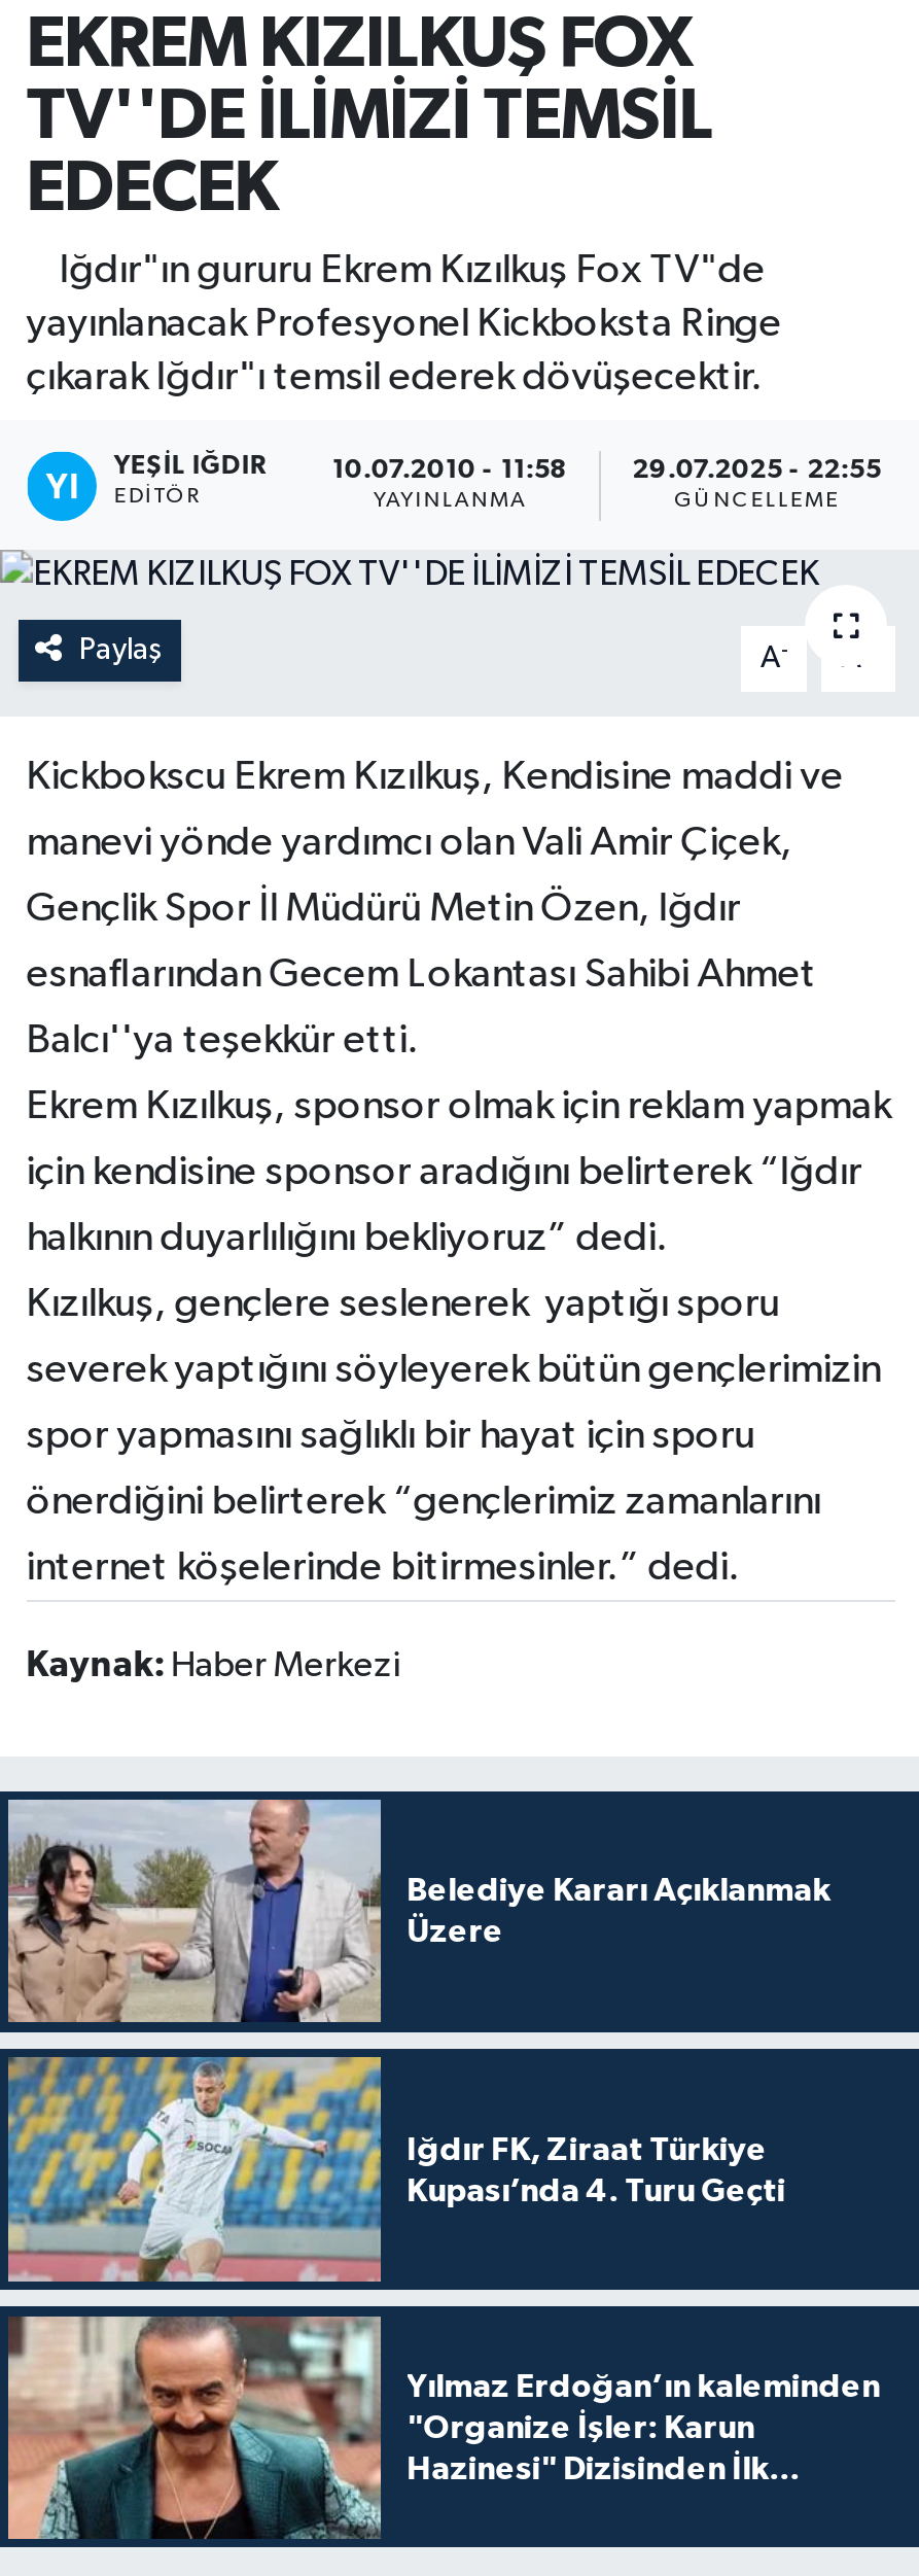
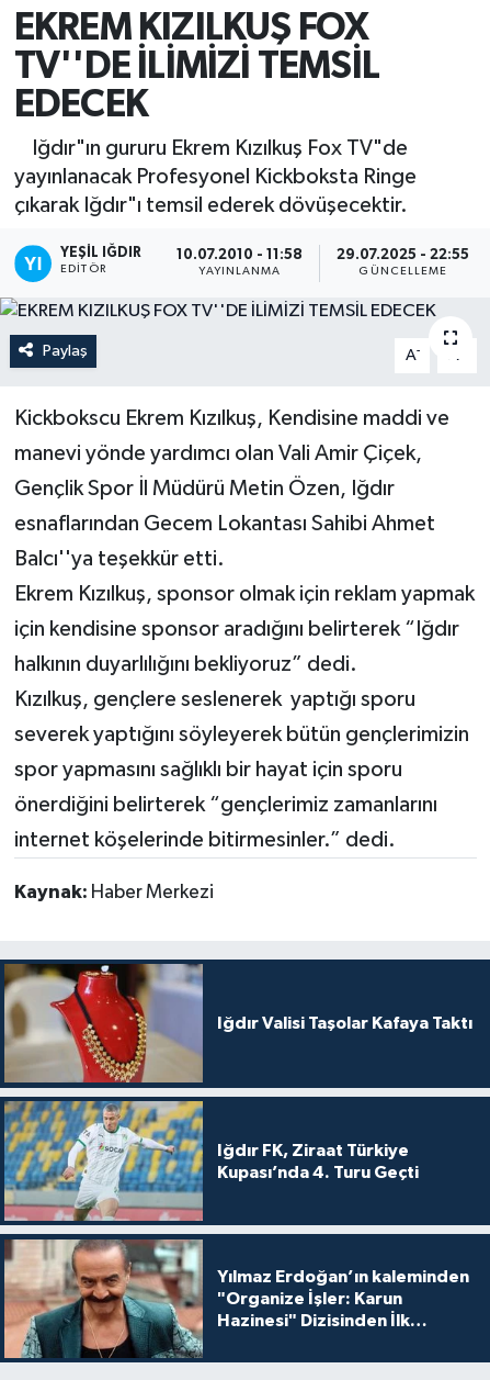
- [image]
- Belediye Kararı Açıklanmak
- Üzere
+ [image]
+ Iğdır Valisi Taşolar Kafaya Taktı
